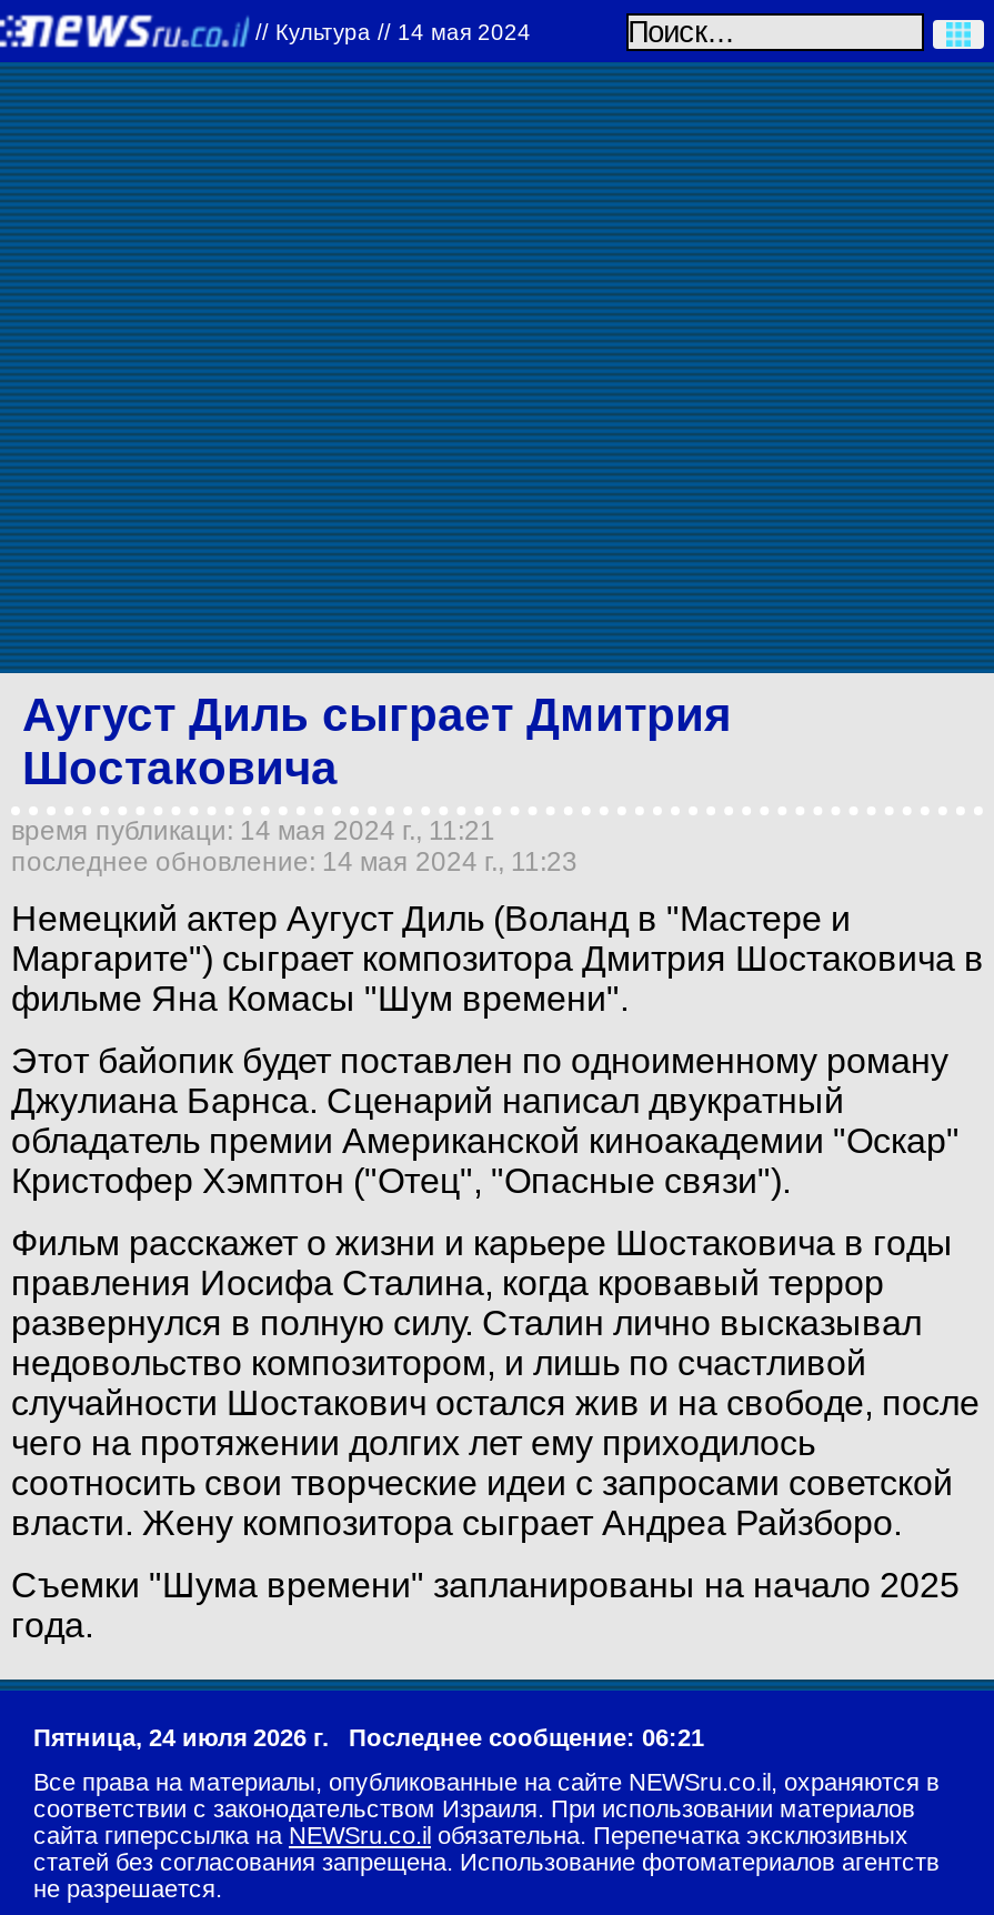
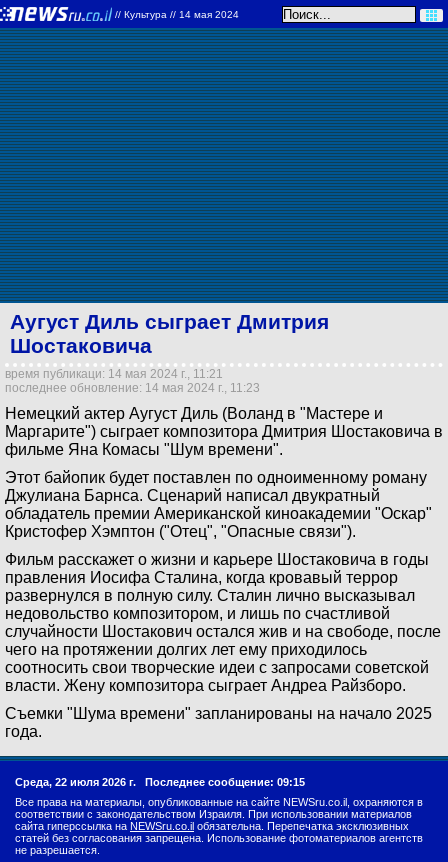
- Пятница, 24 июля 2026 г. Последнее сообщение: 06:21
+ Среда, 22 июля 2026 г. Последнее сообщение: 09:15
